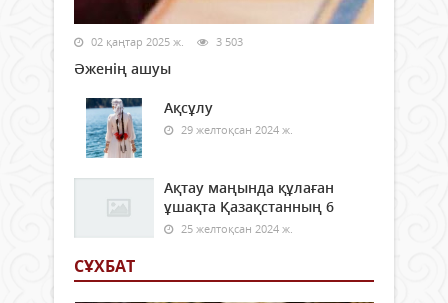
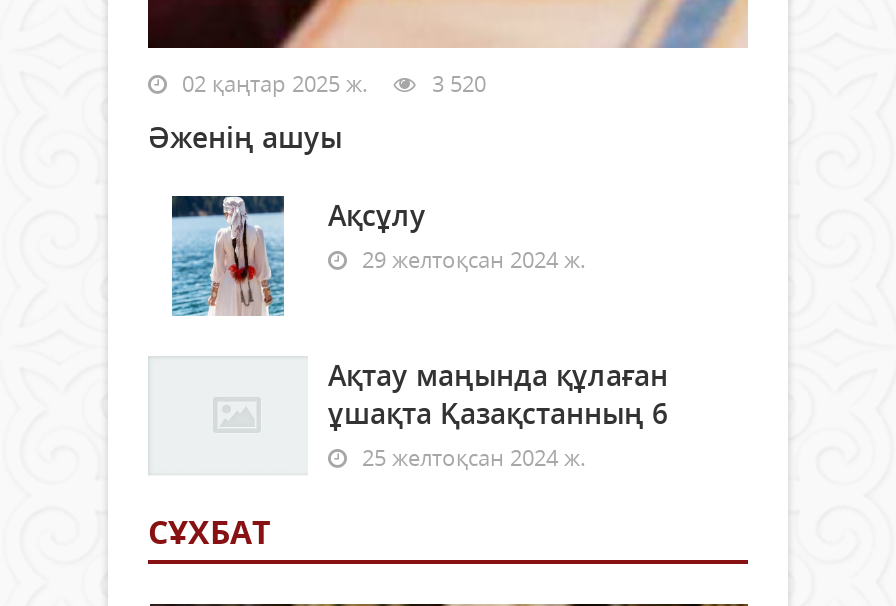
- 02 қаңтар 2025 ж. 3 503
+ 02 қаңтар 2025 ж. 3 520
